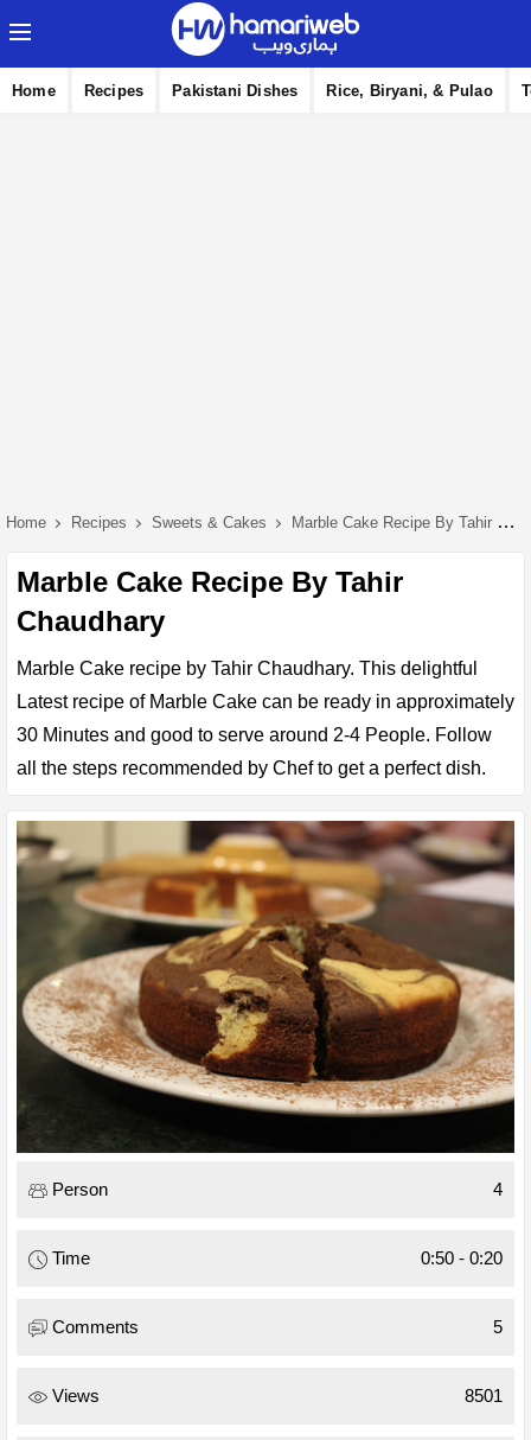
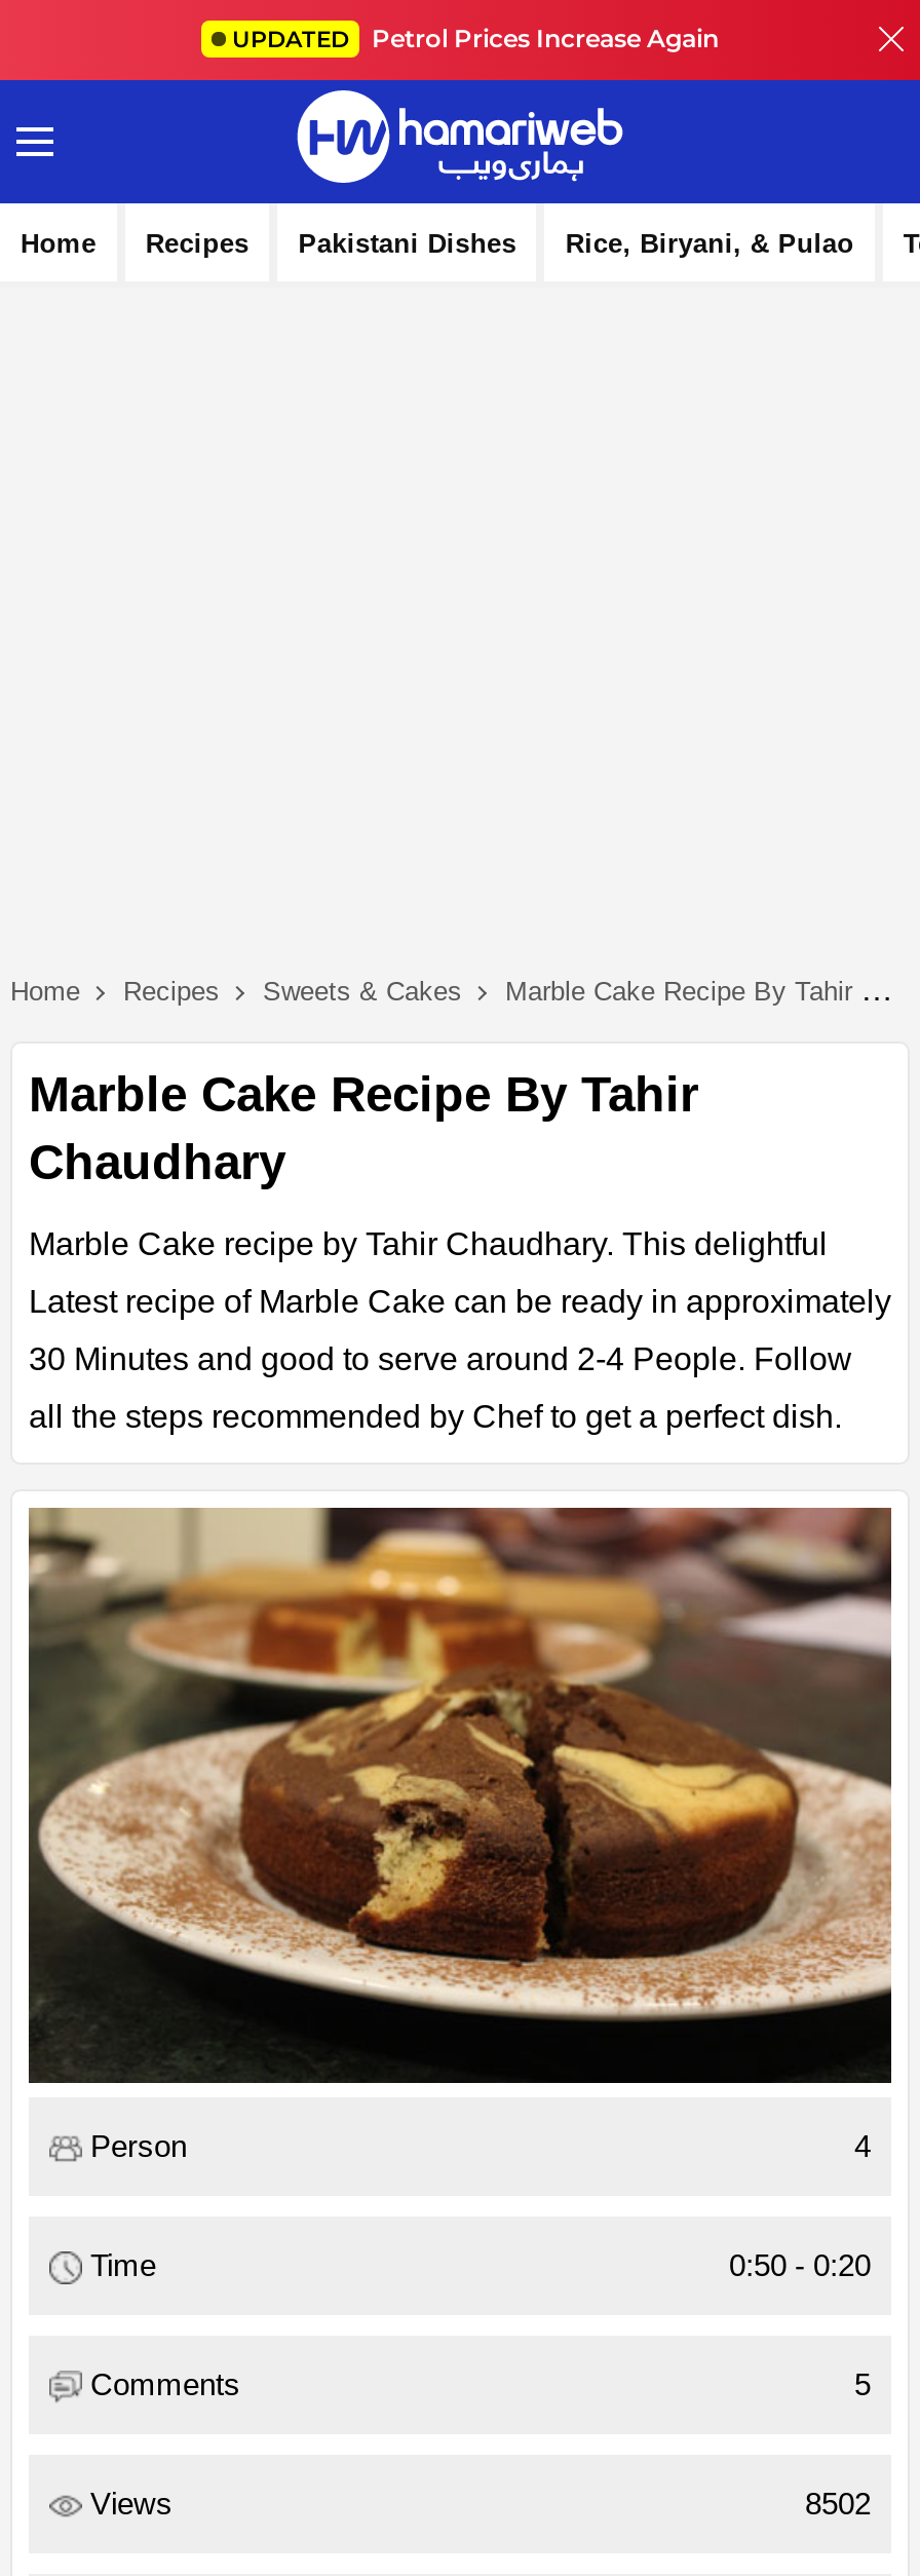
+ UPDATED Petrol Prices Increase Again

- 8501
+ 8502
